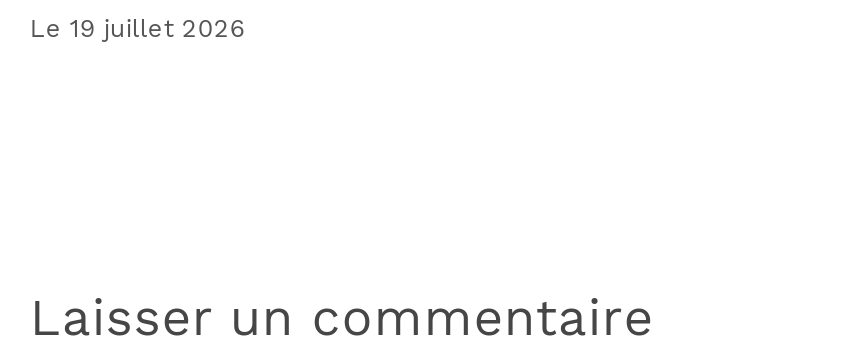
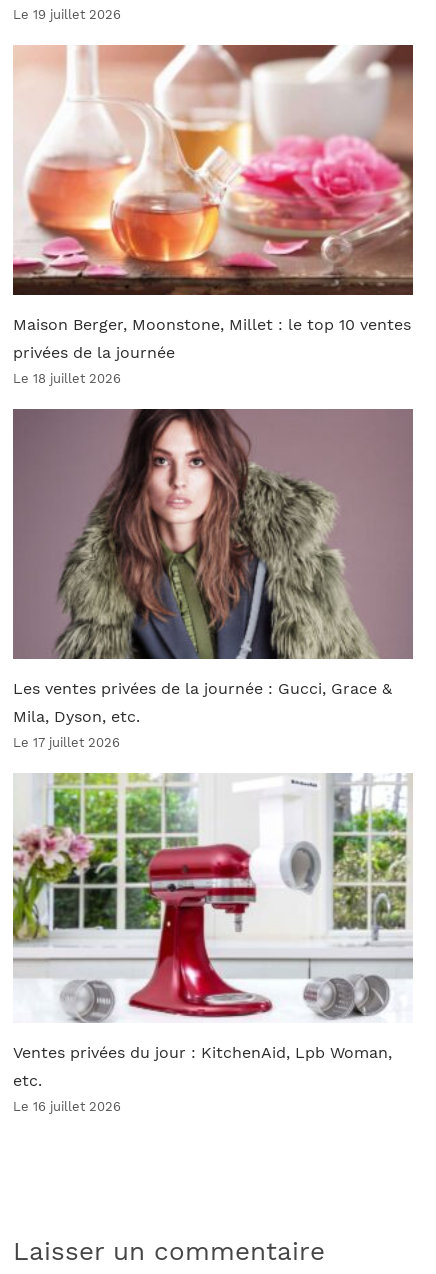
+ [image]
+ Maison Berger, Moonstone, Millet : le top 10 ventes
+ privées de la journée
+ Le 18 juillet 2026

+ [image]
+ Les ventes privées de la journée : Gucci, Grace &
+ Mila, Dyson, etc.
+ Le 17 juillet 2026

+ [image]
+ Ventes privées du jour : KitchenAid, Lpb Woman,
+ etc.
+ Le 16 juillet 2026
